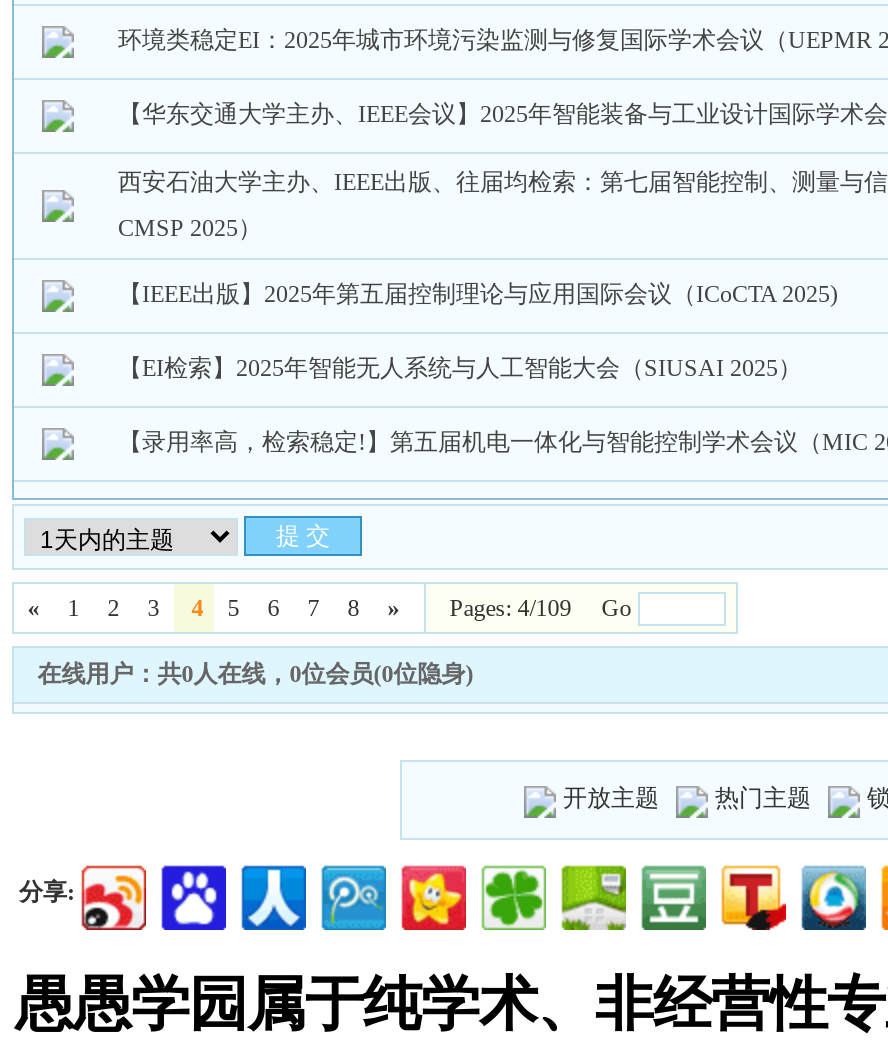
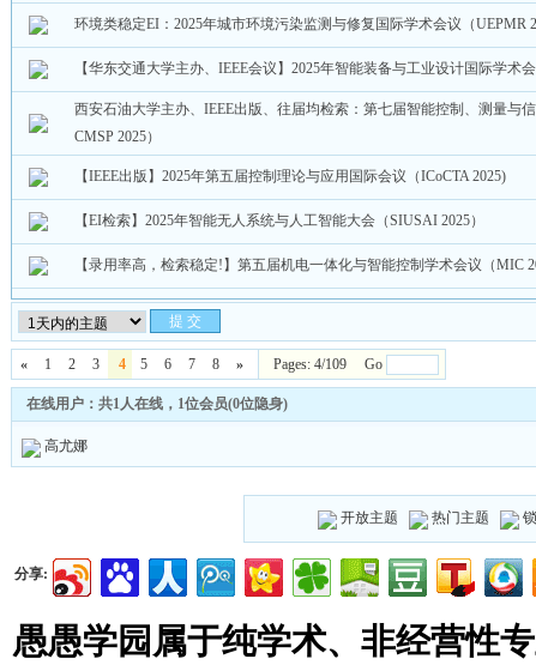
- 在线用户：共0人在线，0位会员(0位隐身)
+ 在线用户：共1人在线，1位会员(0位隐身)
+ 高尤娜
